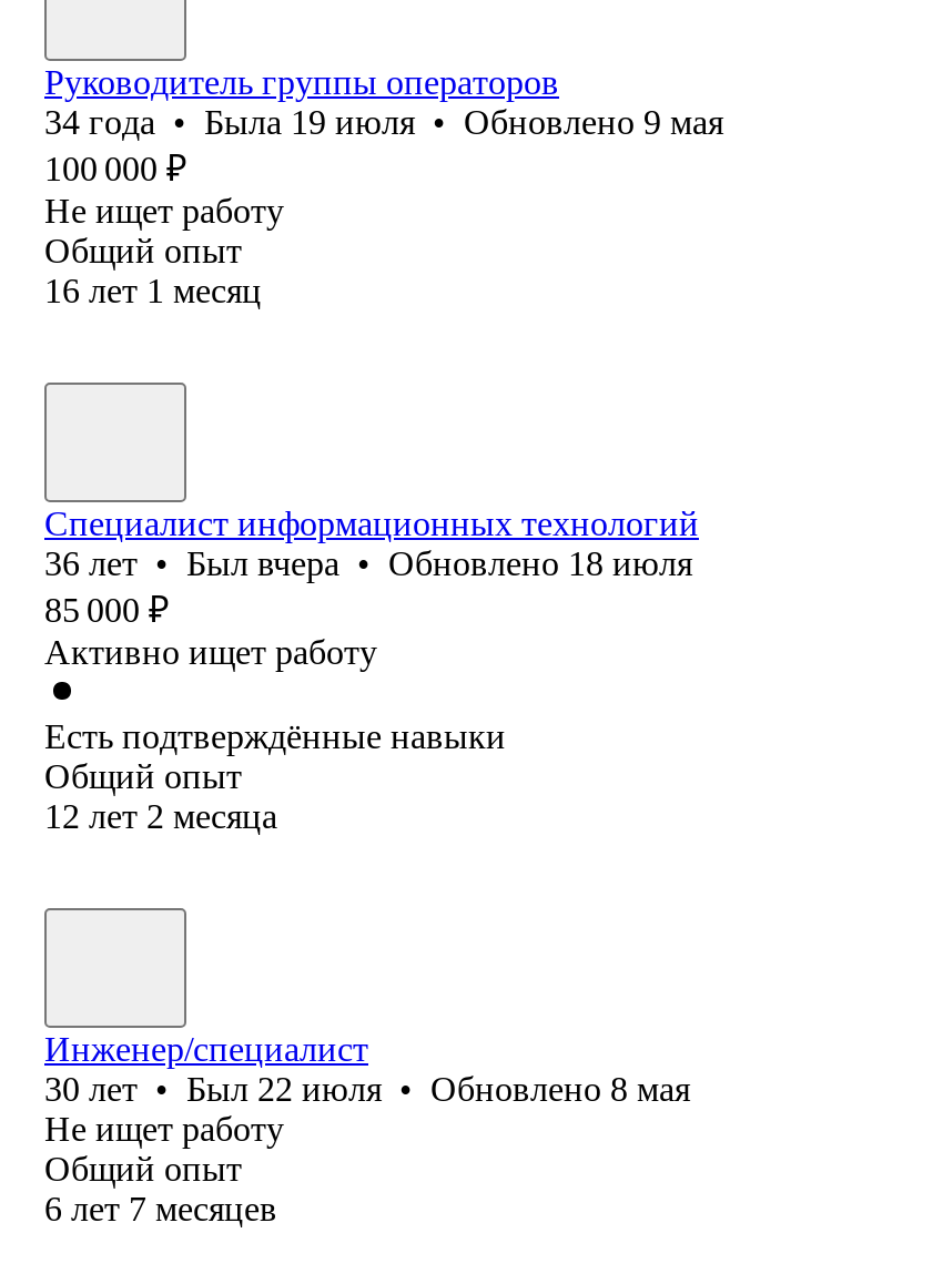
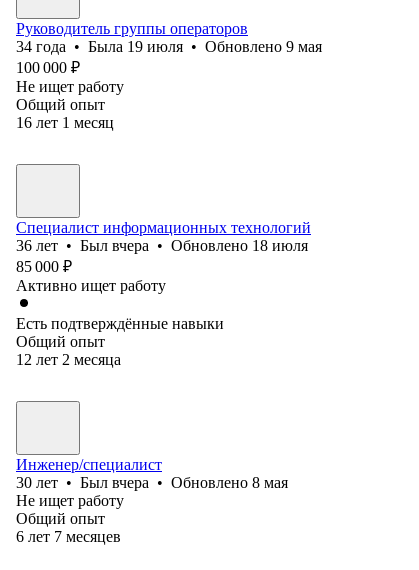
- 30 лет • Был 22 июля • Обновлено 8 мая
+ 30 лет • Был вчера • Обновлено 8 мая
